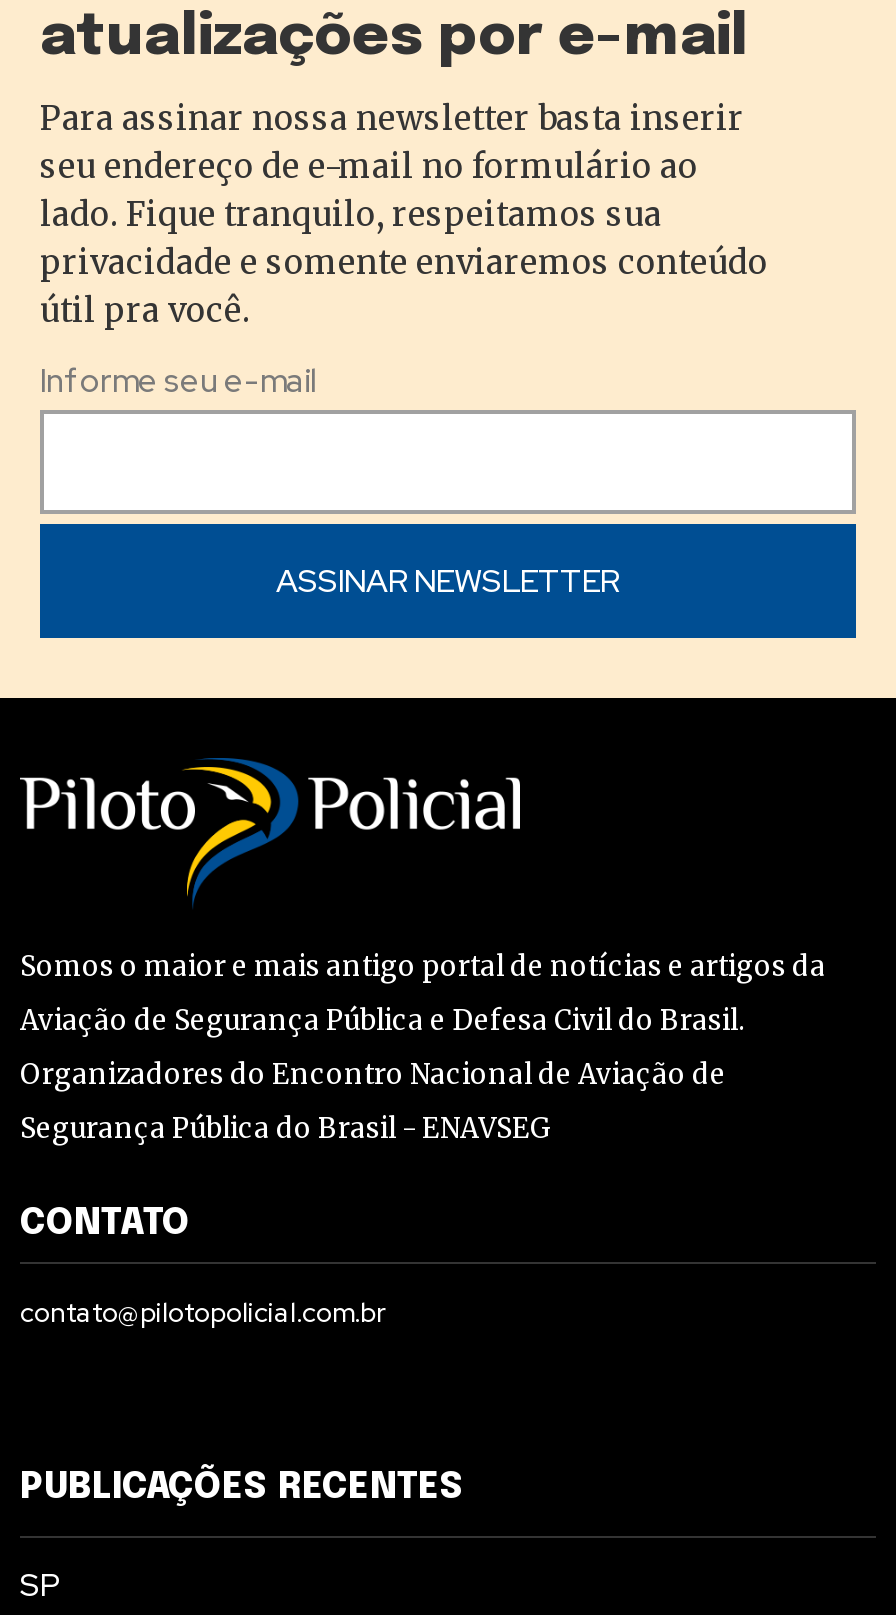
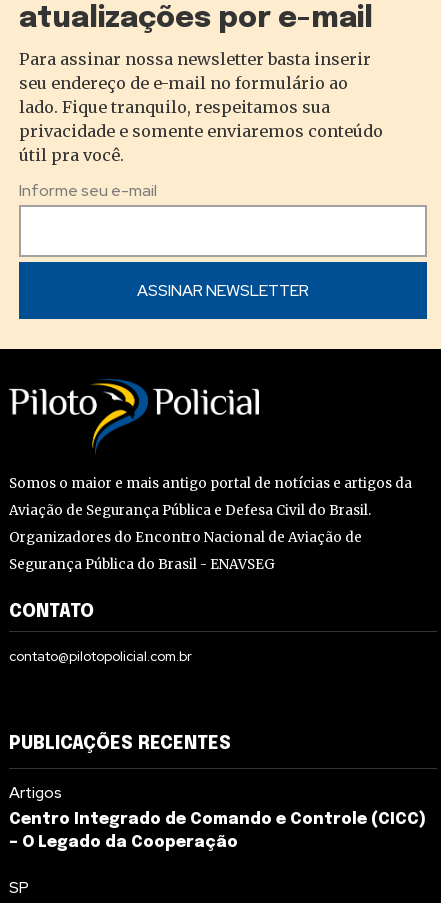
+ Artigos
+ Centro Integrado de Comando e Controle (CICC)
+ – O Legado da Cooperação
